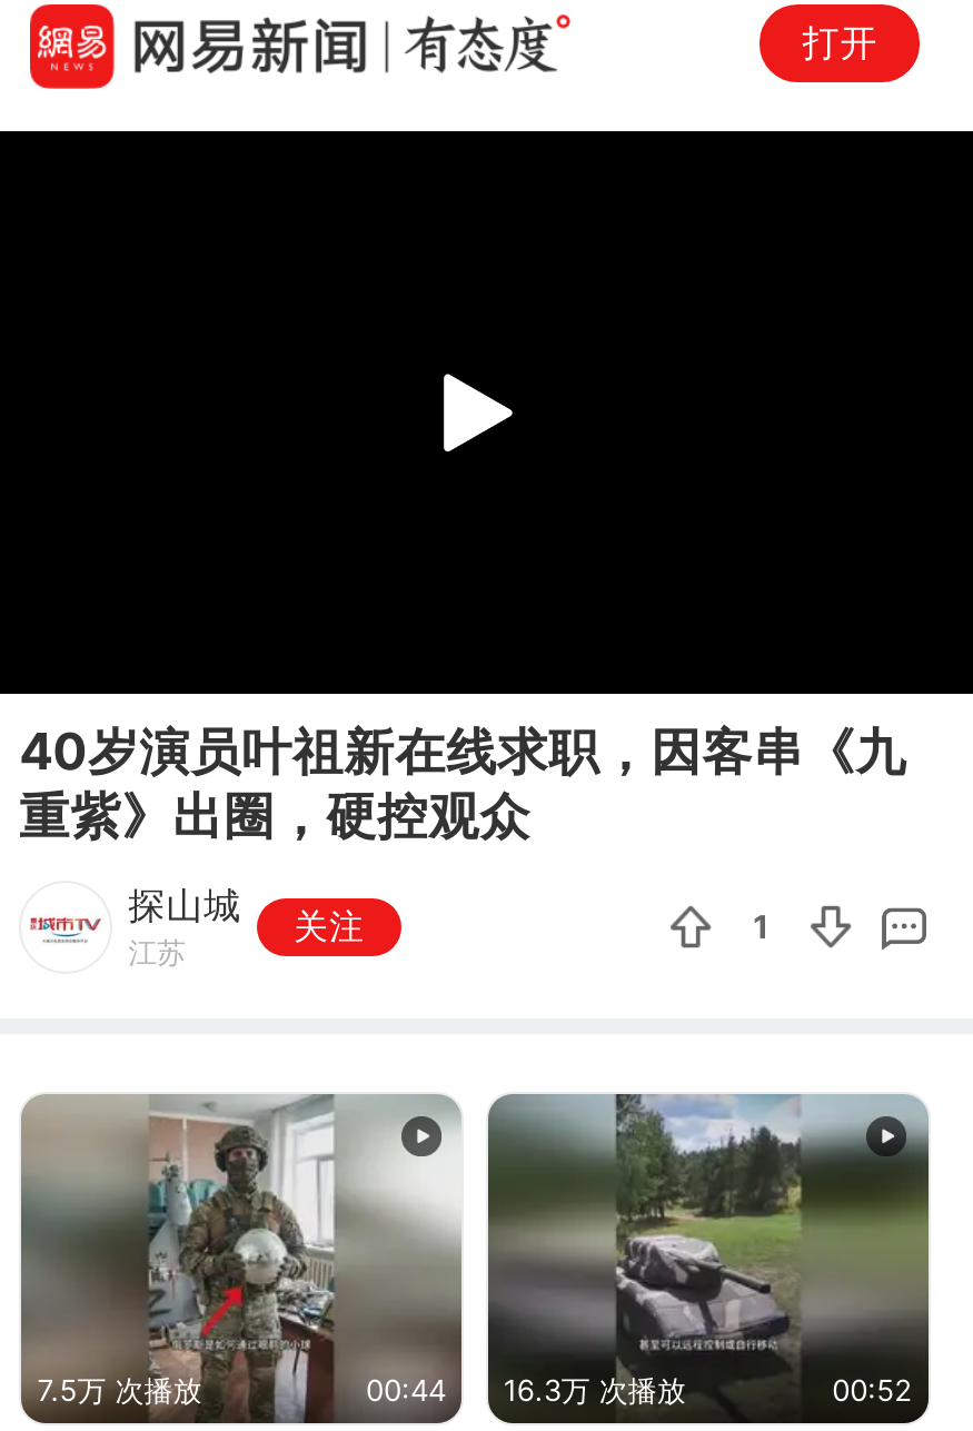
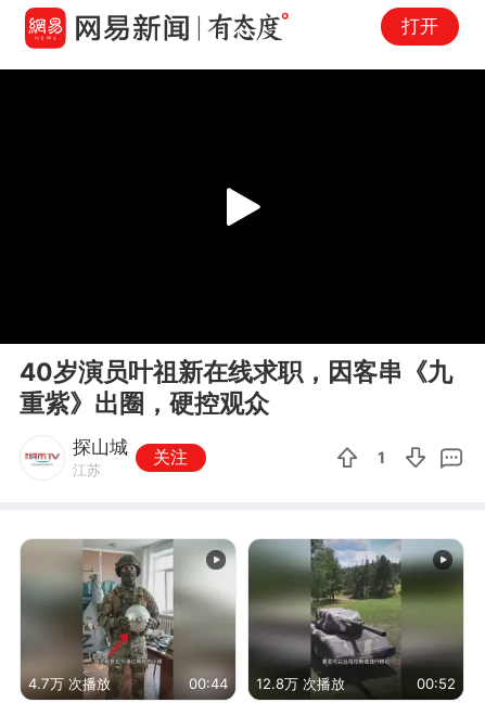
- 7.5万 次播放
+ 4.7万 次播放

- 00:44 16.3万 次播放
+ 00:44 12.8万 次播放
